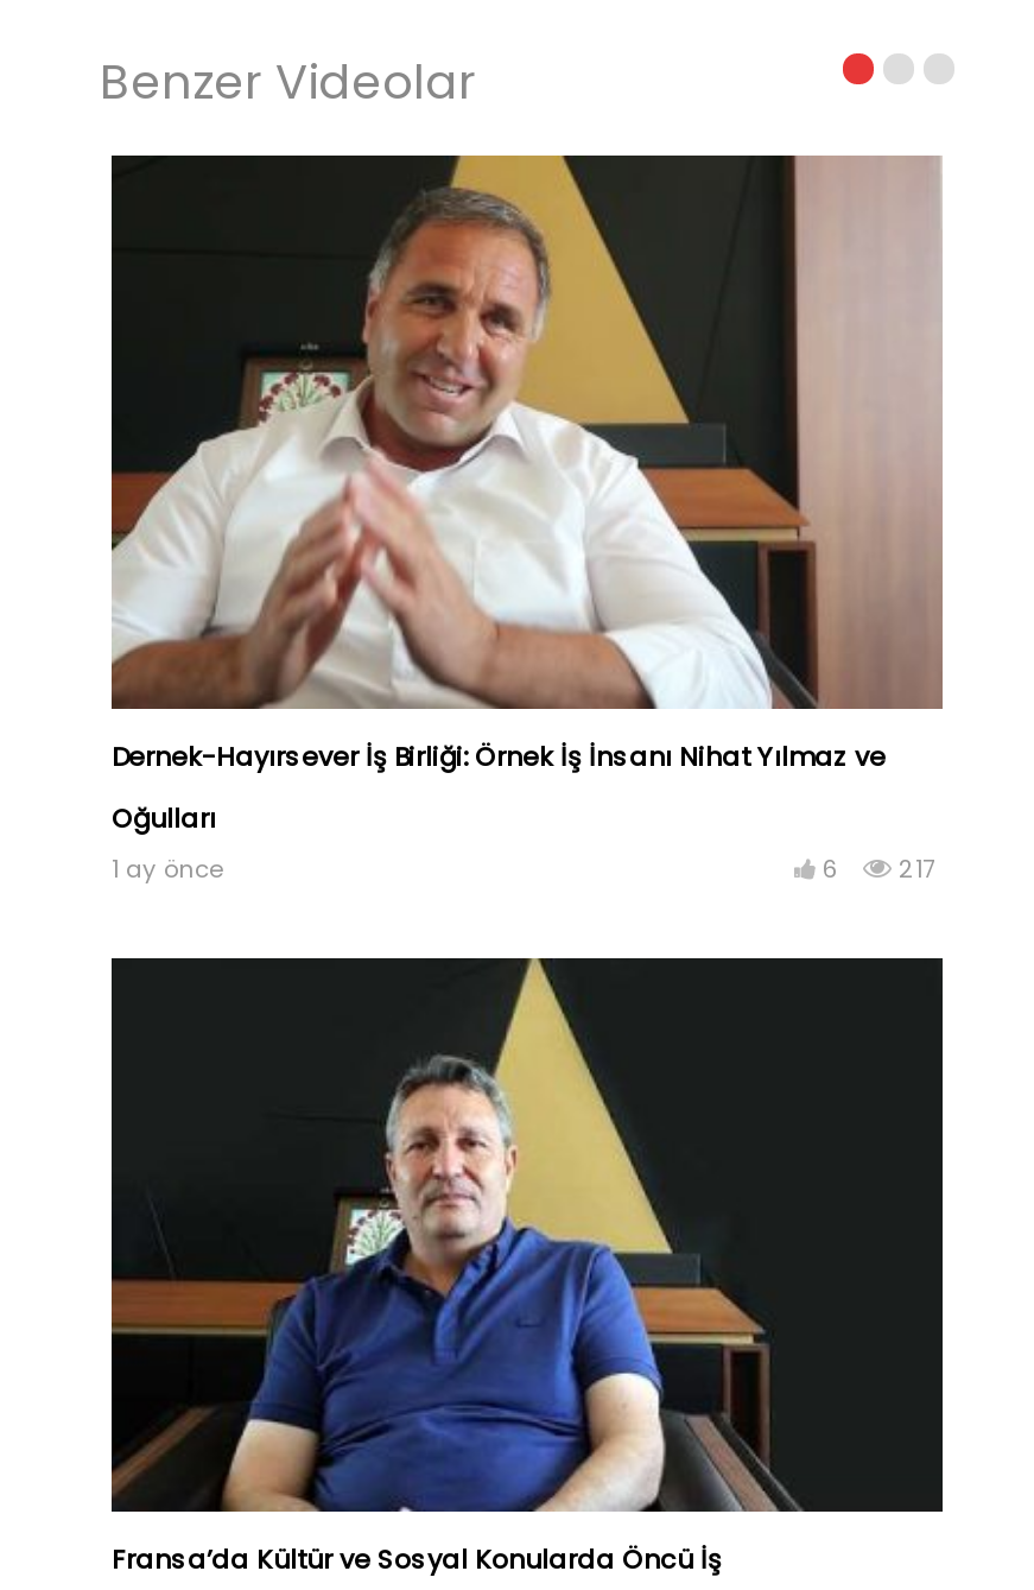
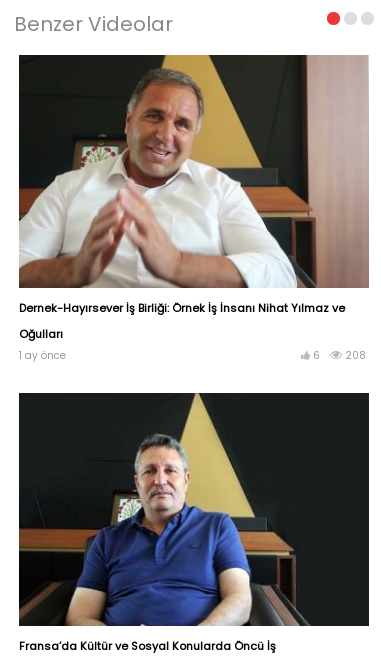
- 6 217
+ 6 208
